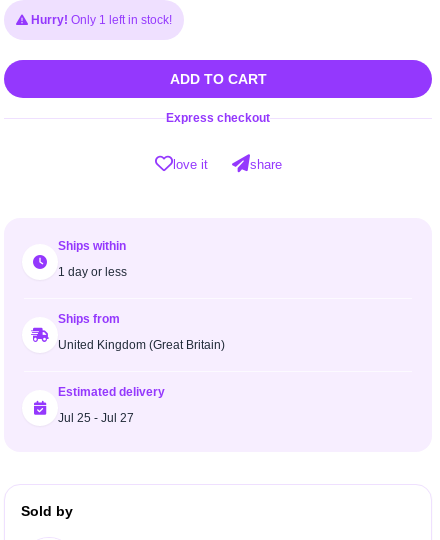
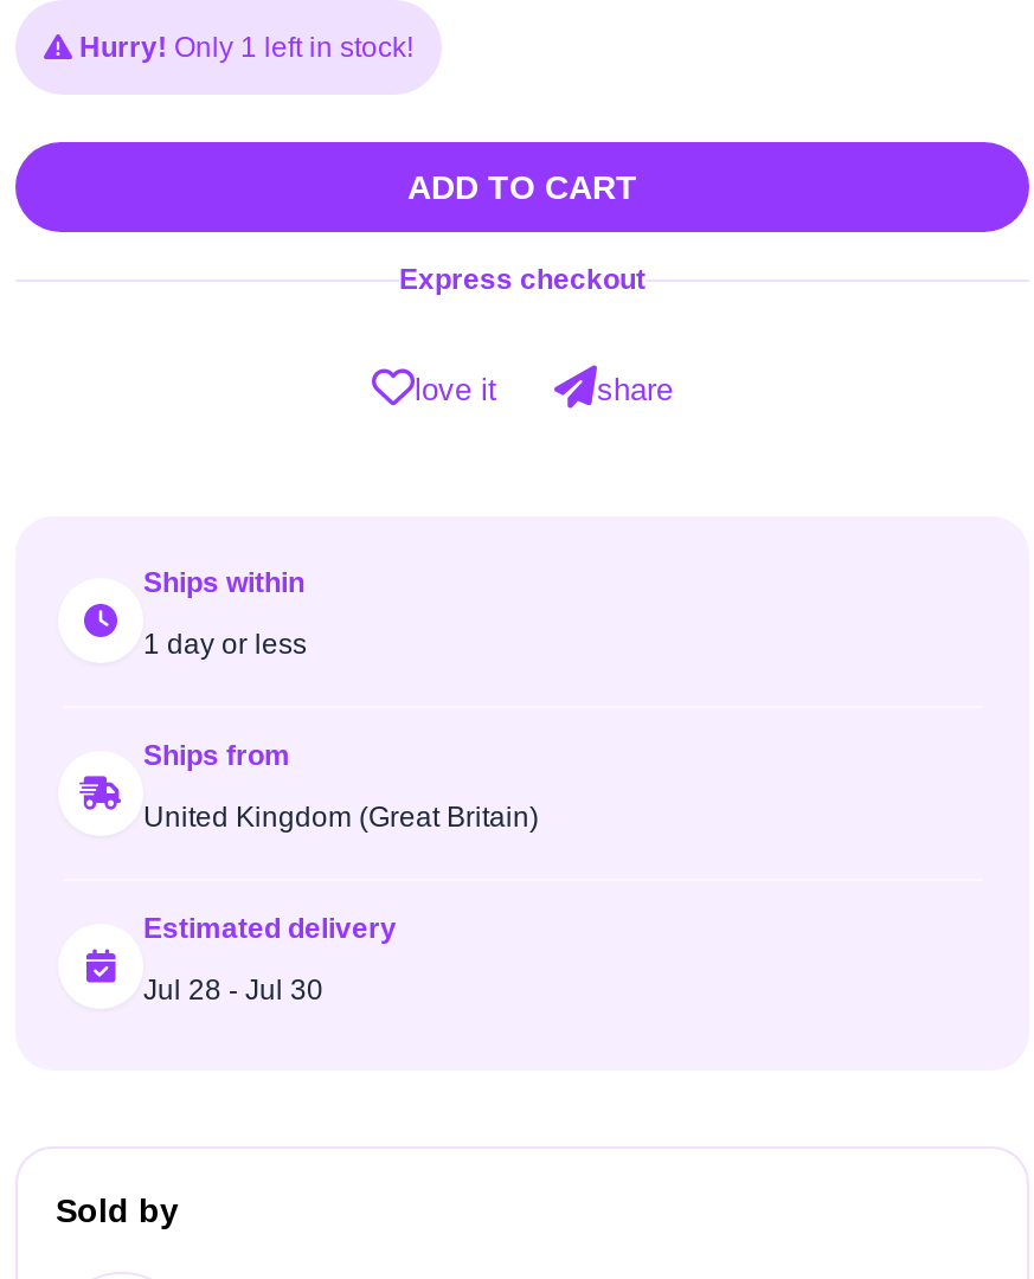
- Jul 25 - Jul 27
+ Jul 28 - Jul 30
